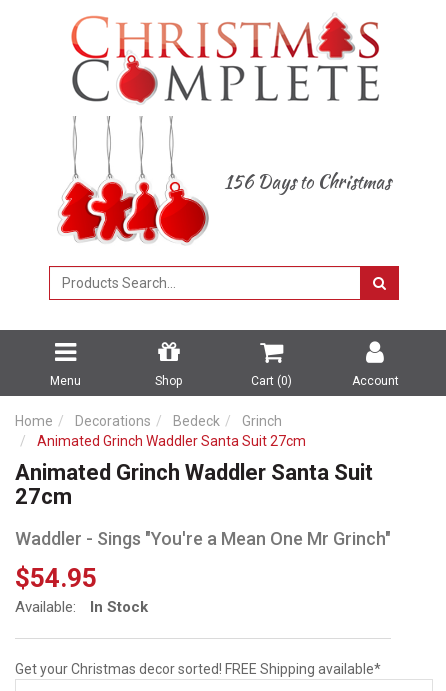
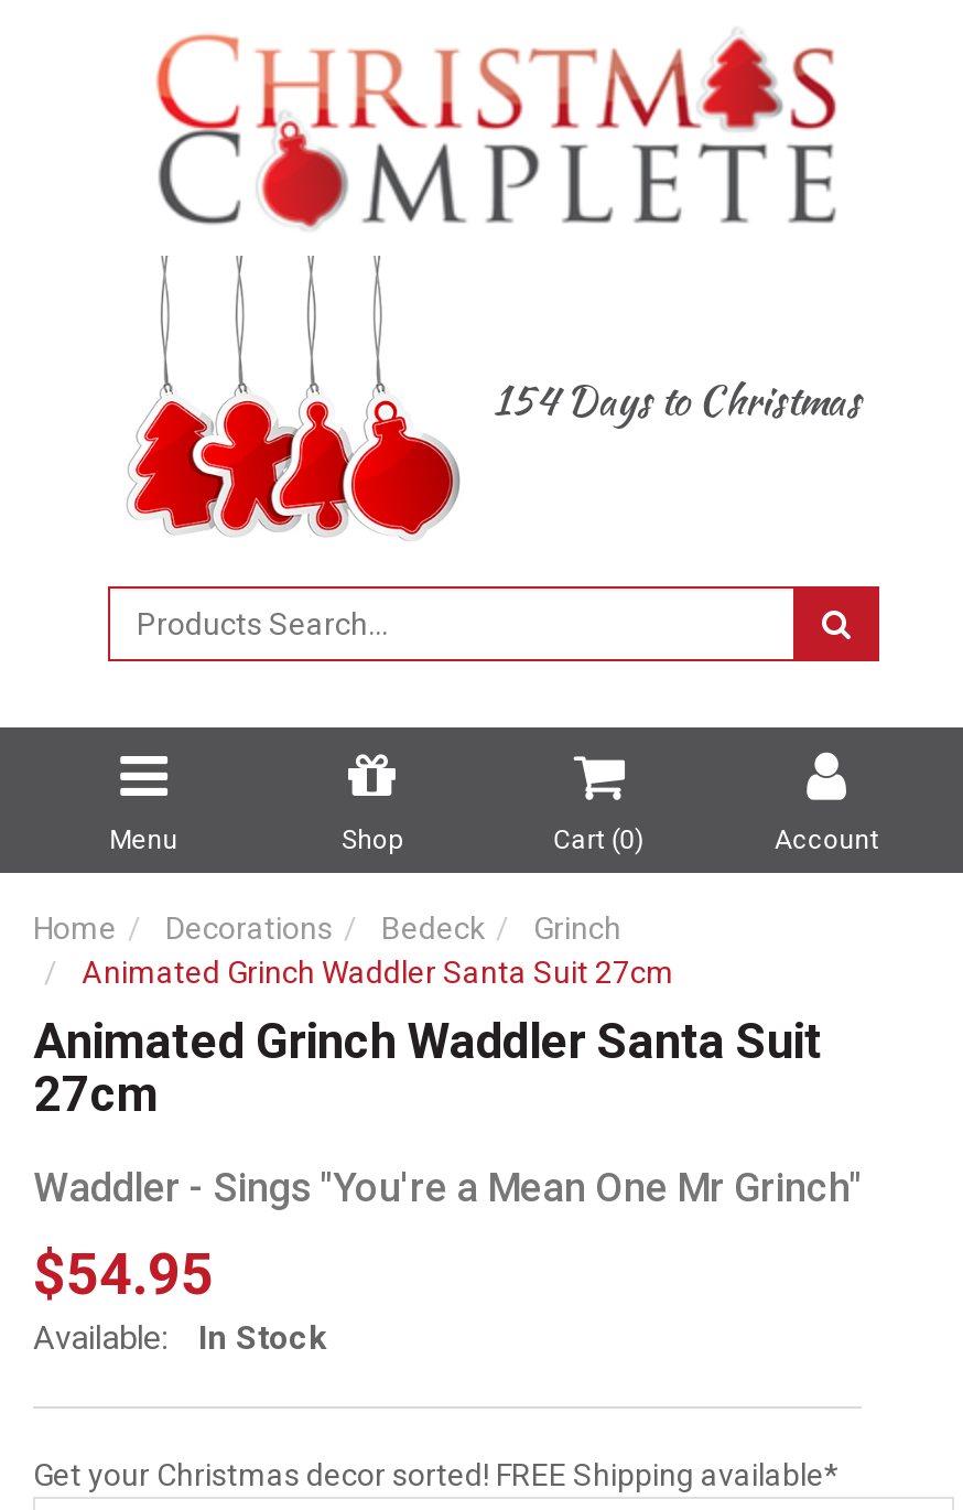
- 156 Days to Christmas
+ 154 Days to Christmas
